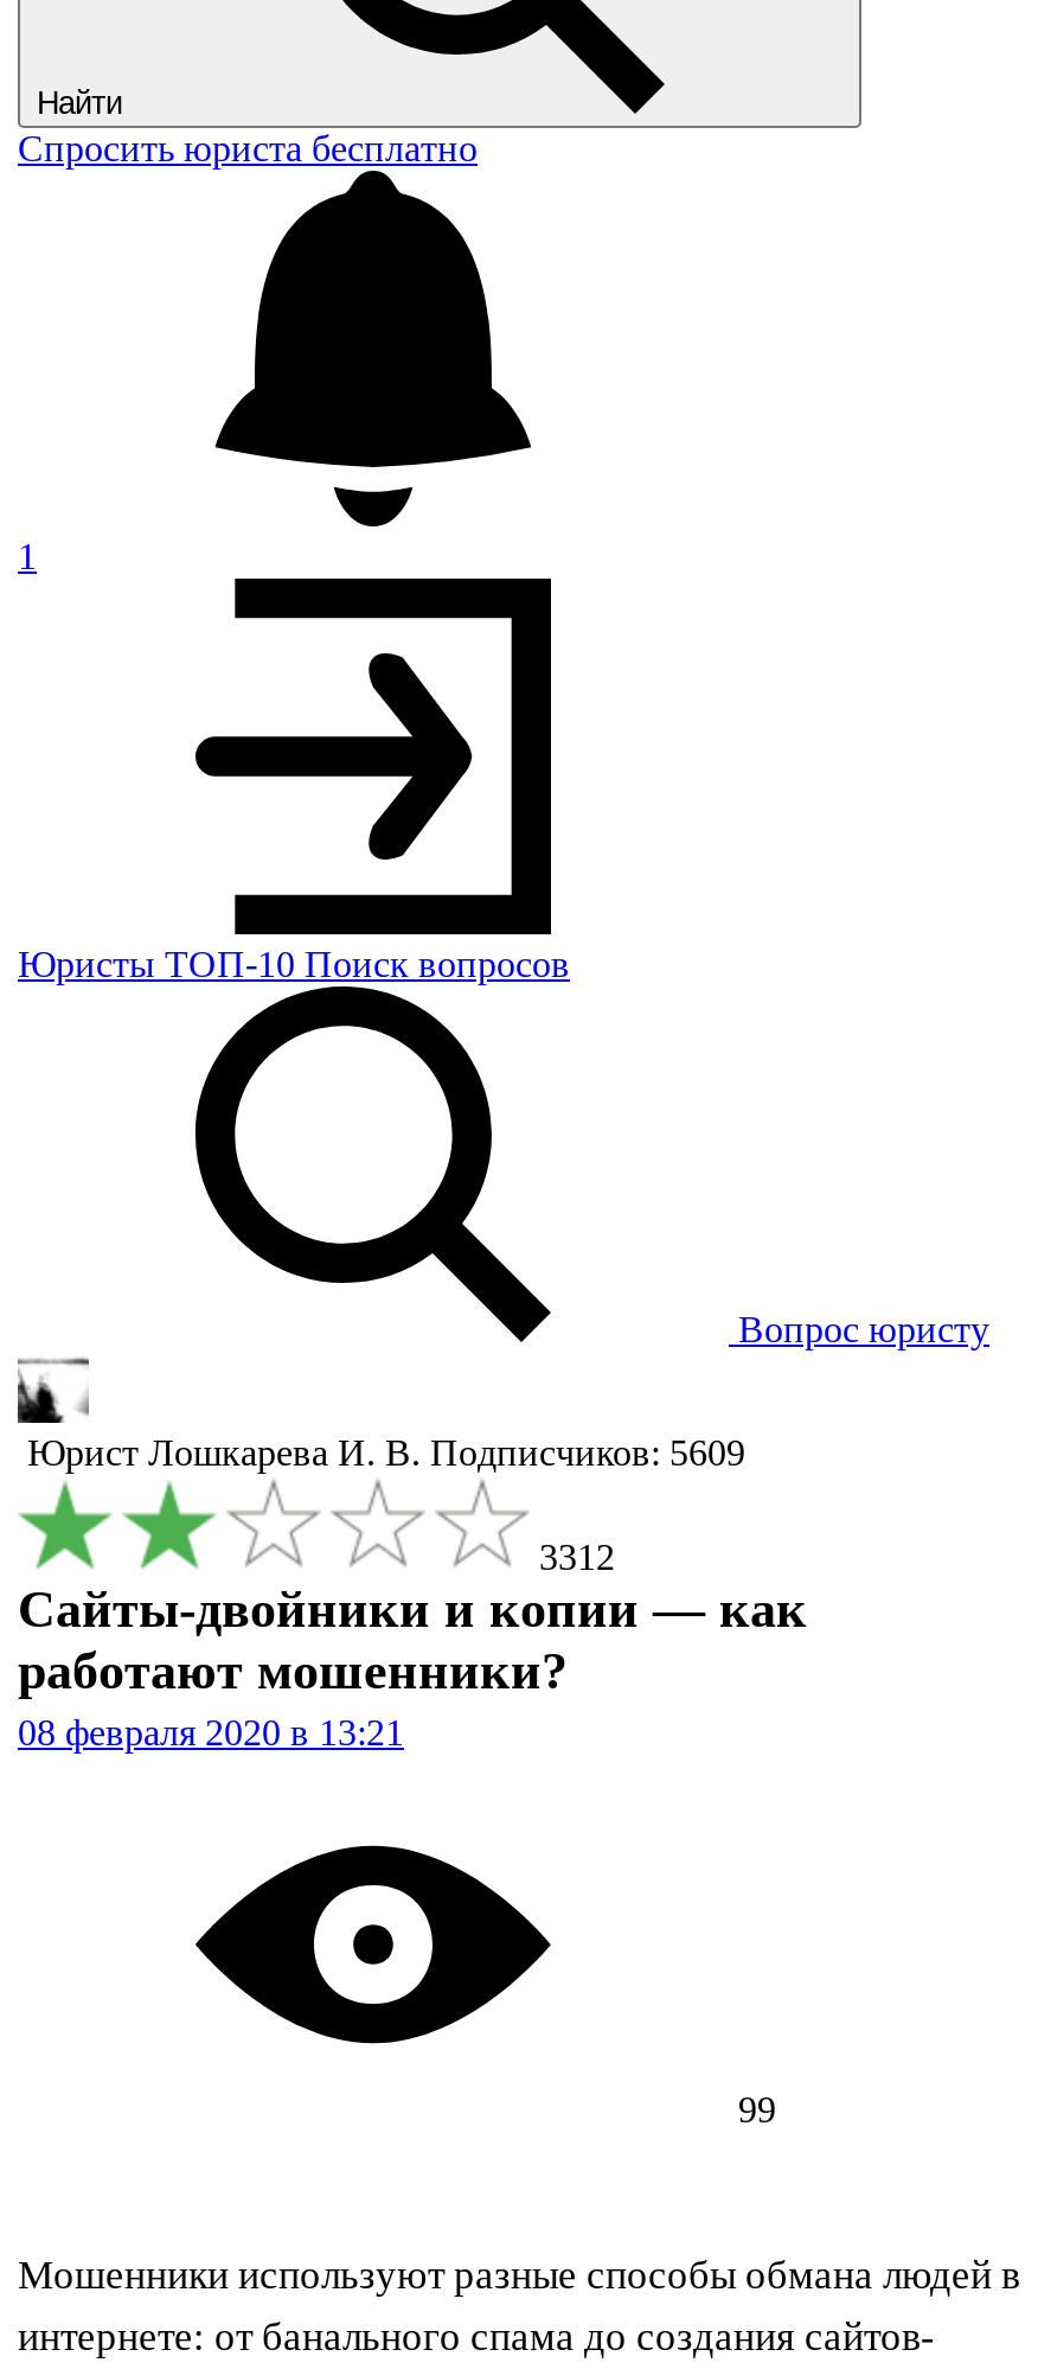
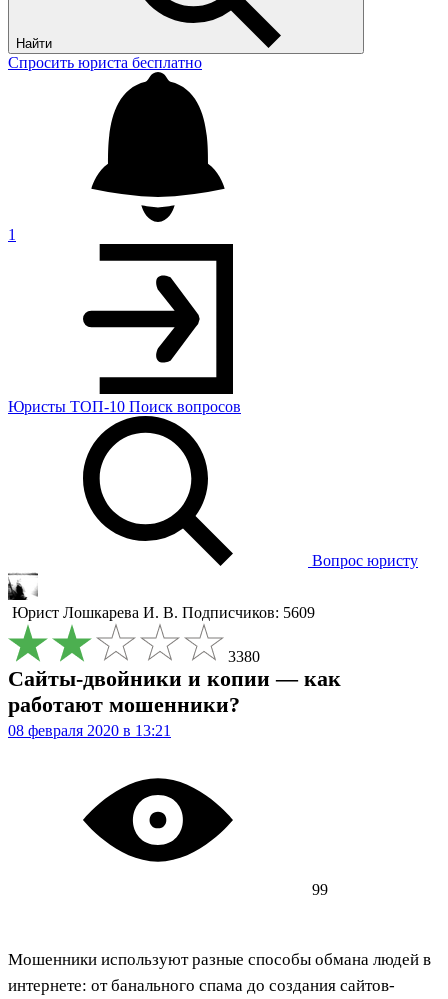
- 3312
+ 3380
